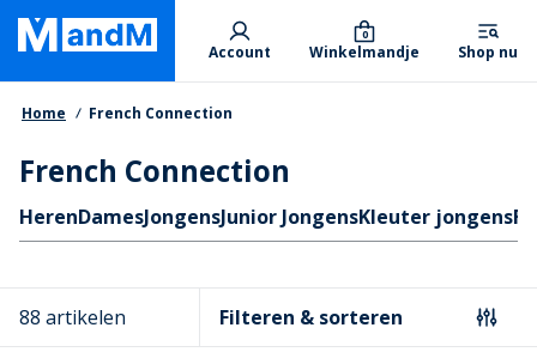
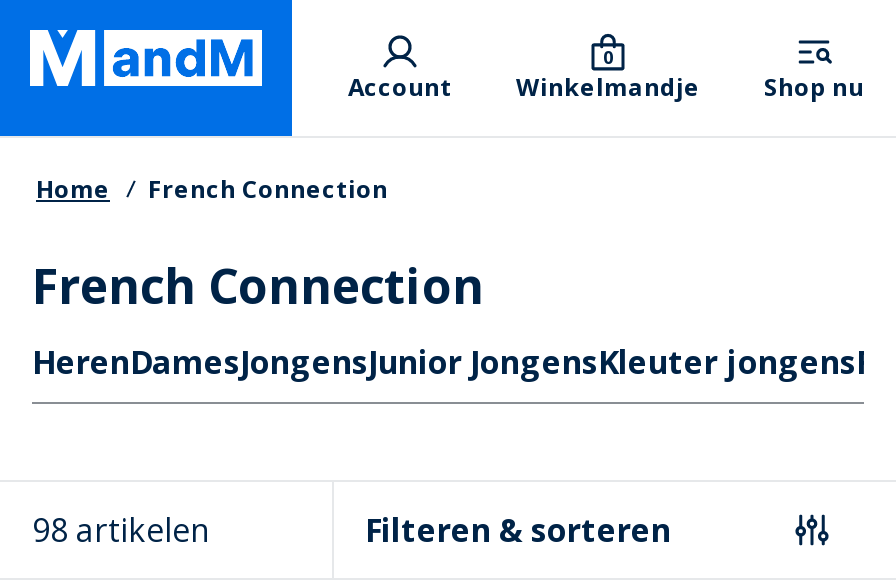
- 88 artikelen
+ 98 artikelen
